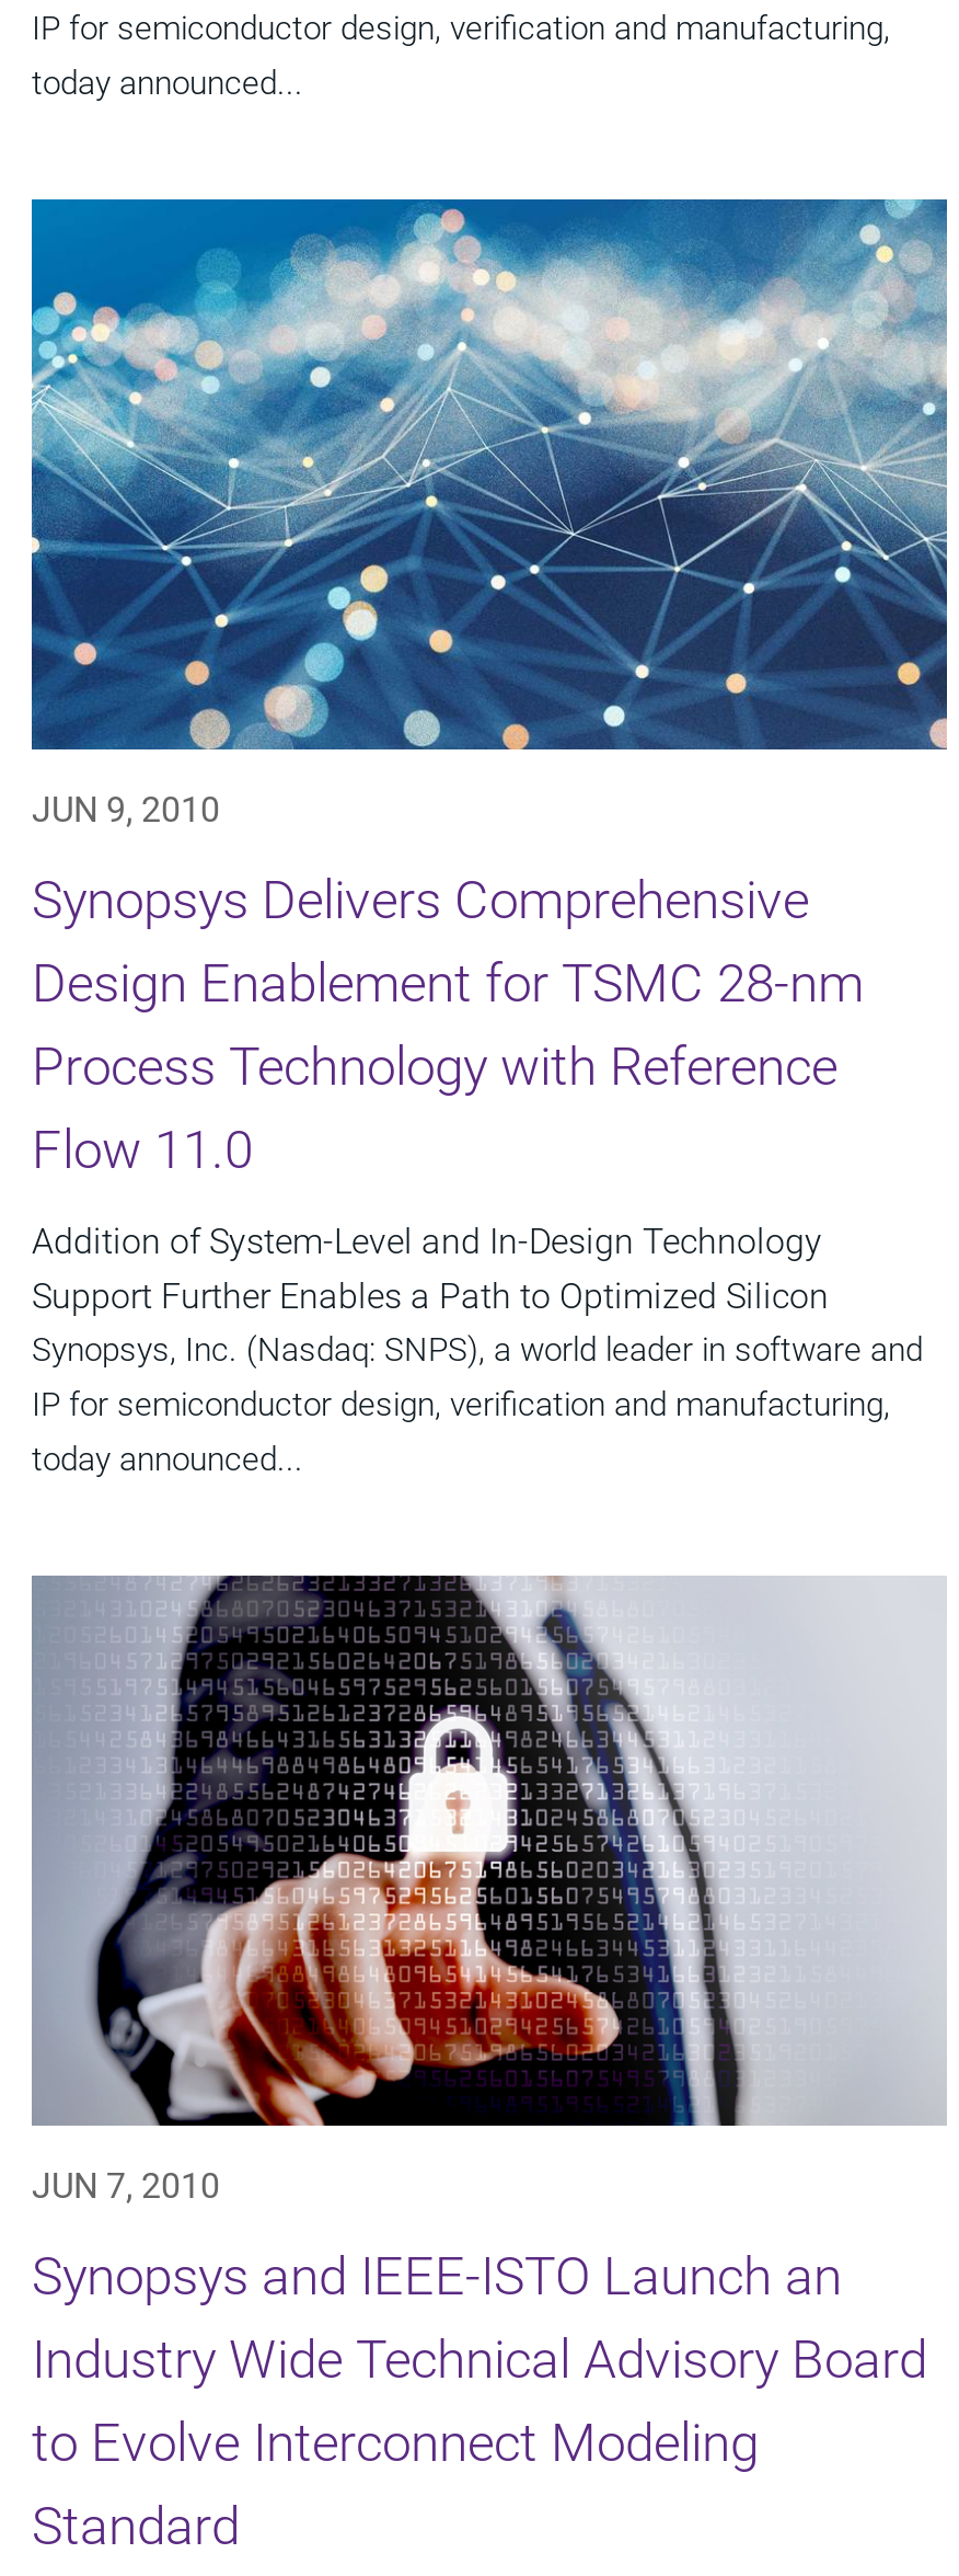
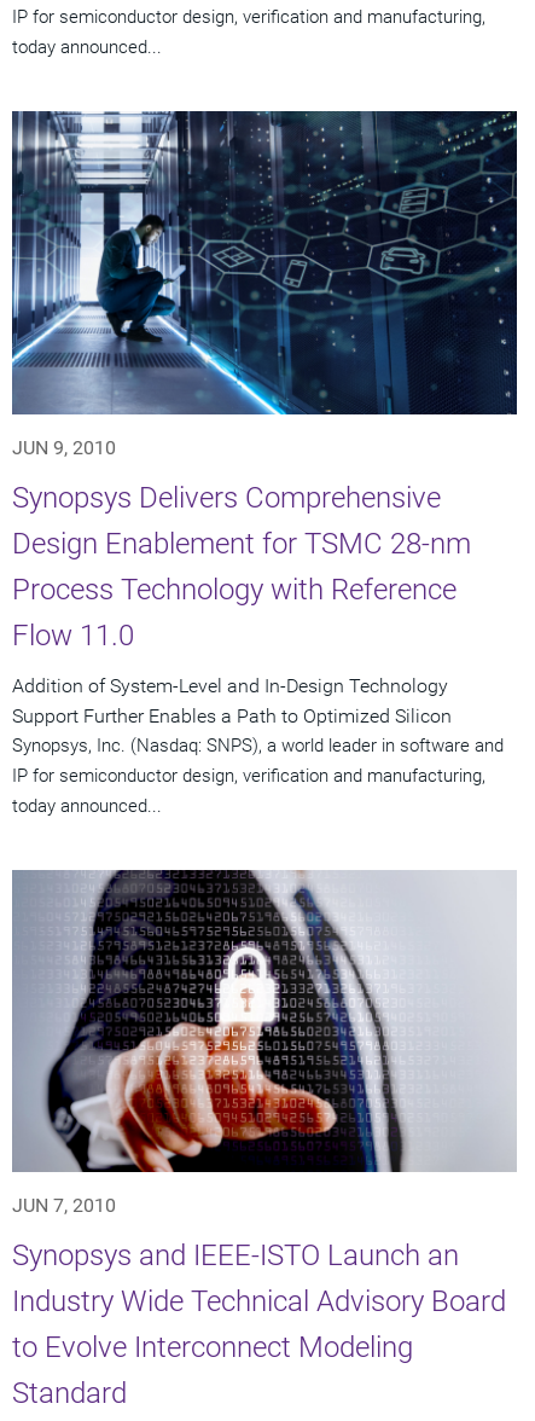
- [image]
+ [image]
